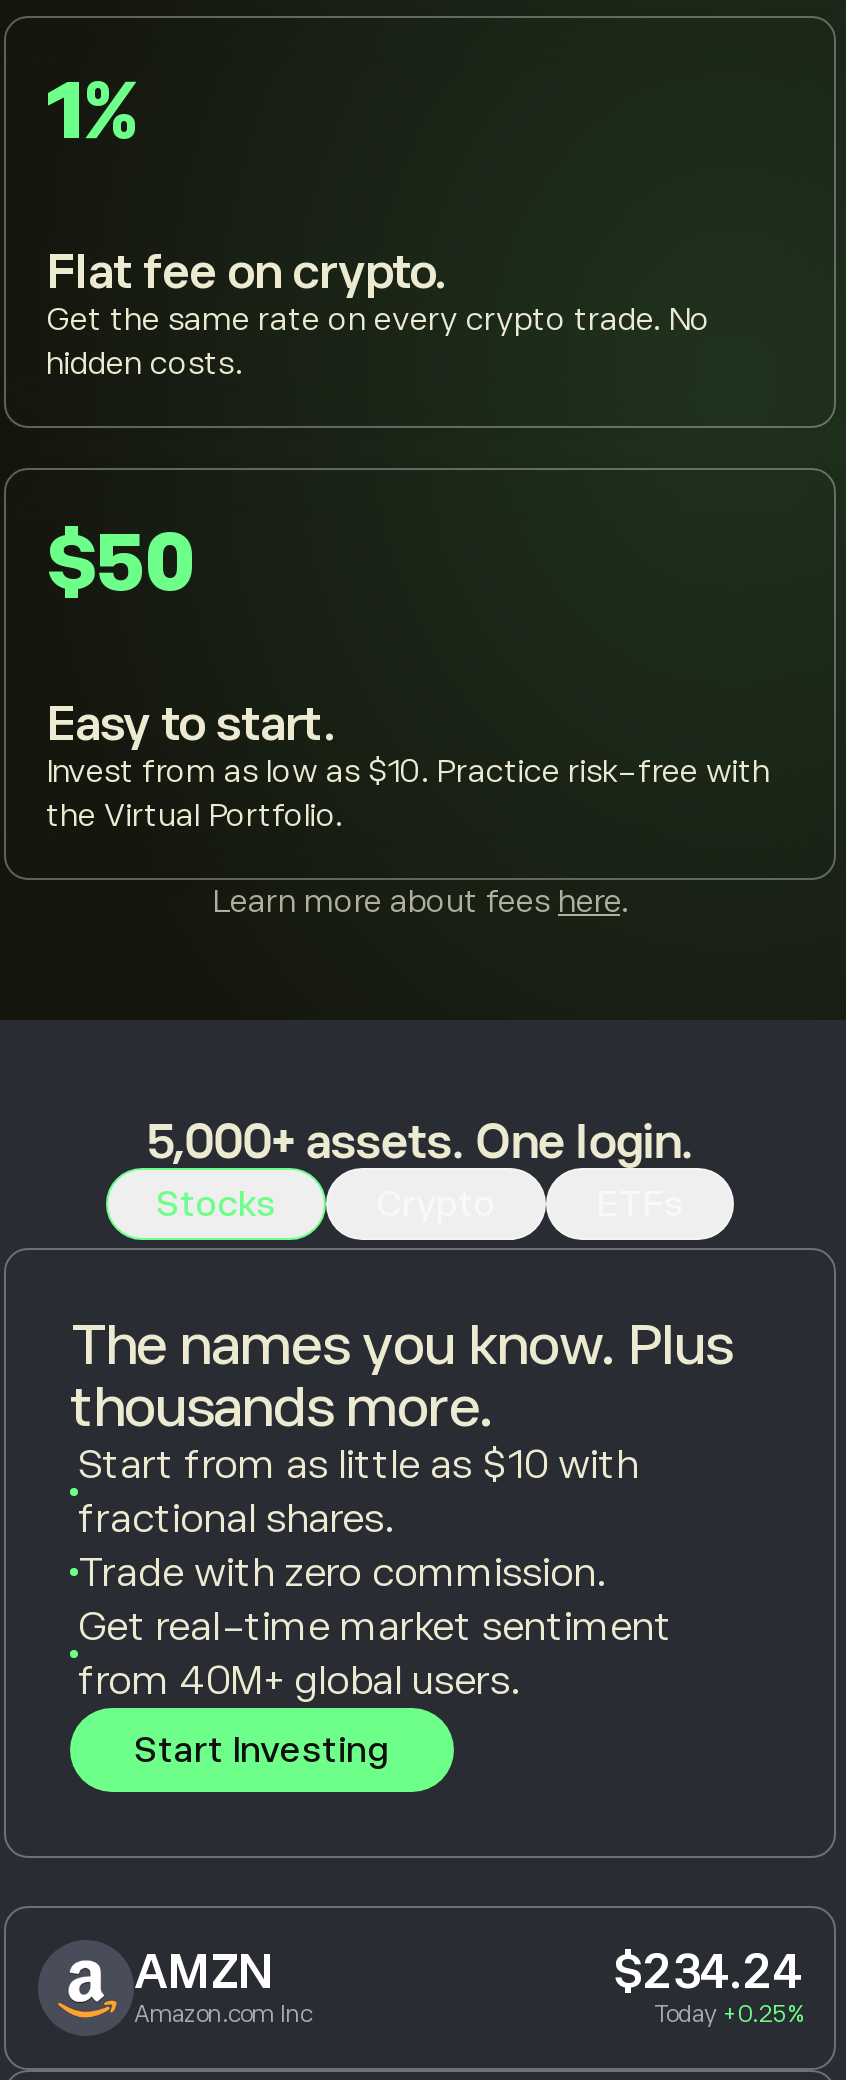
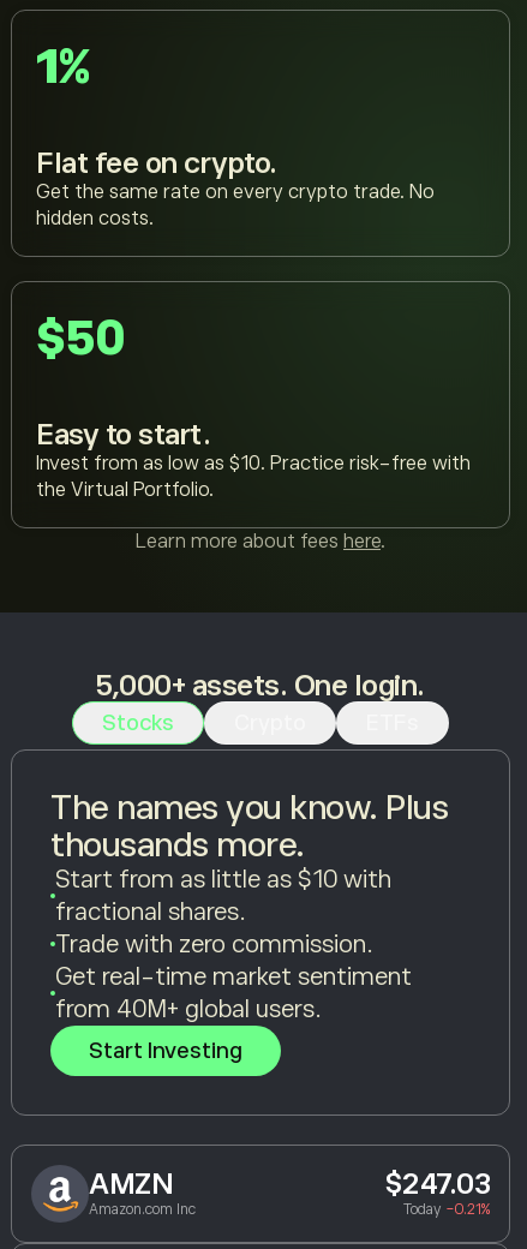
- $234.24
+ $247.03

- Today +0.25%
+ Today -0.21%
